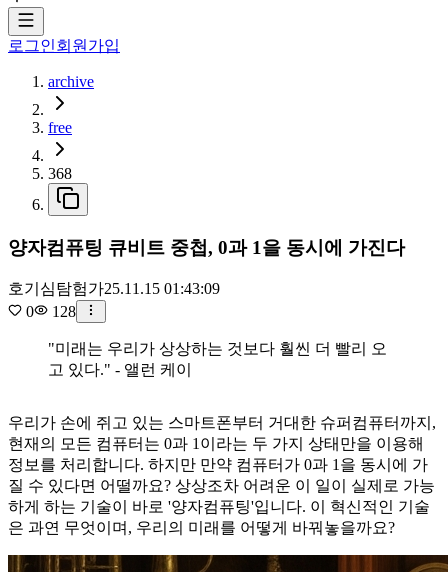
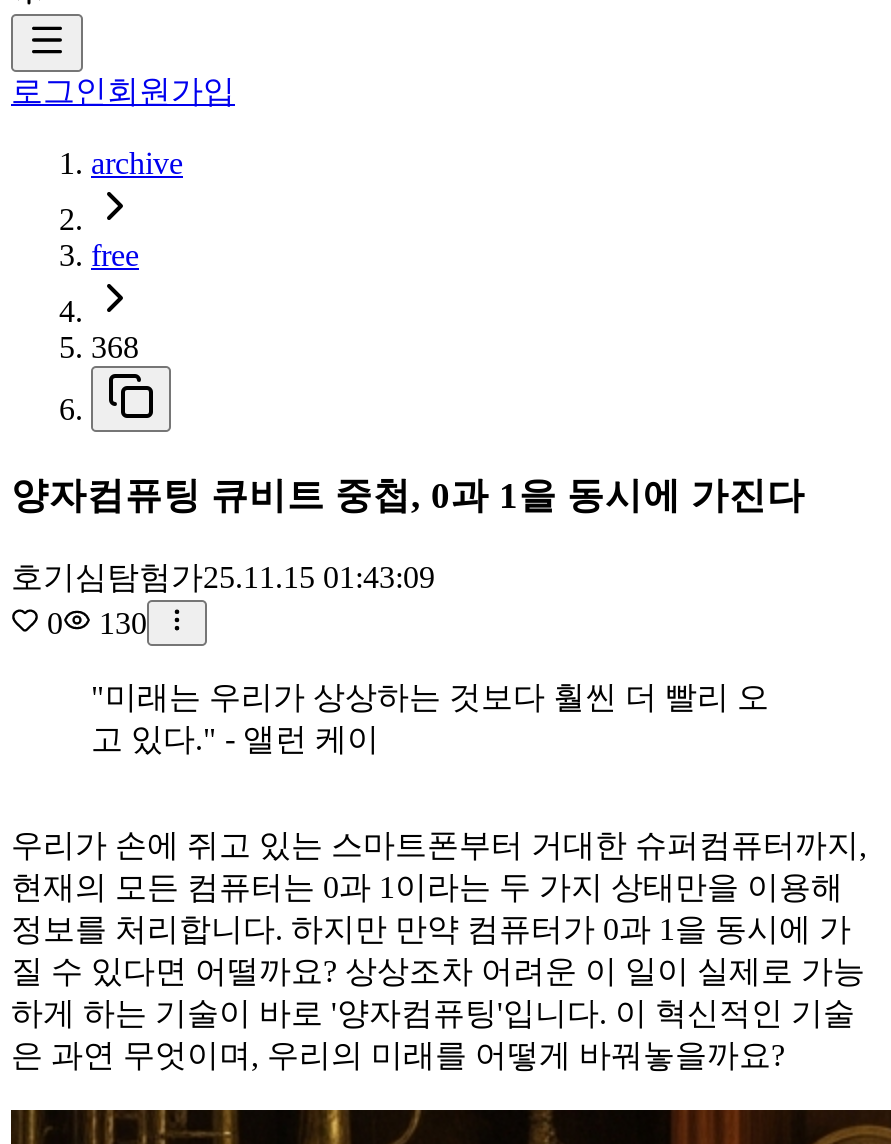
- 0 128
+ 0 130
